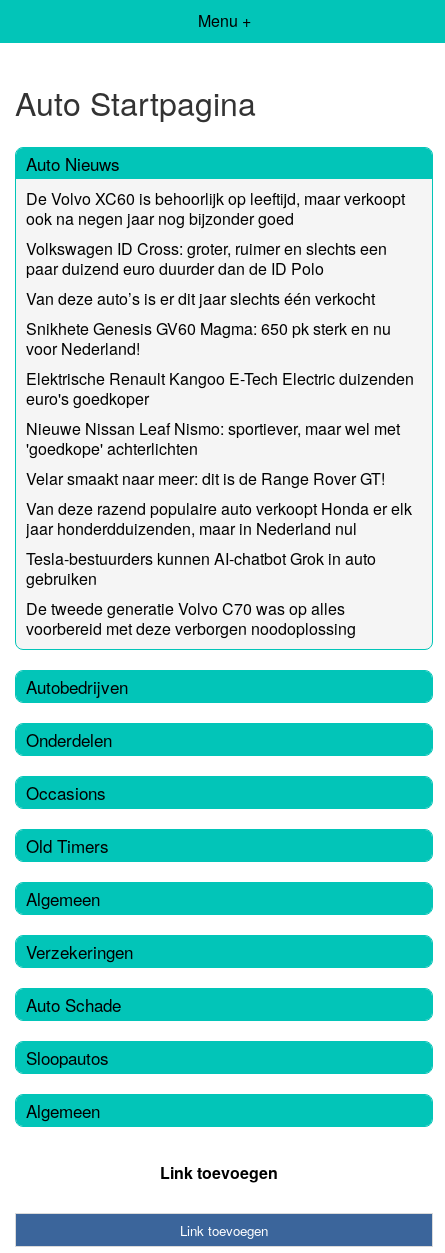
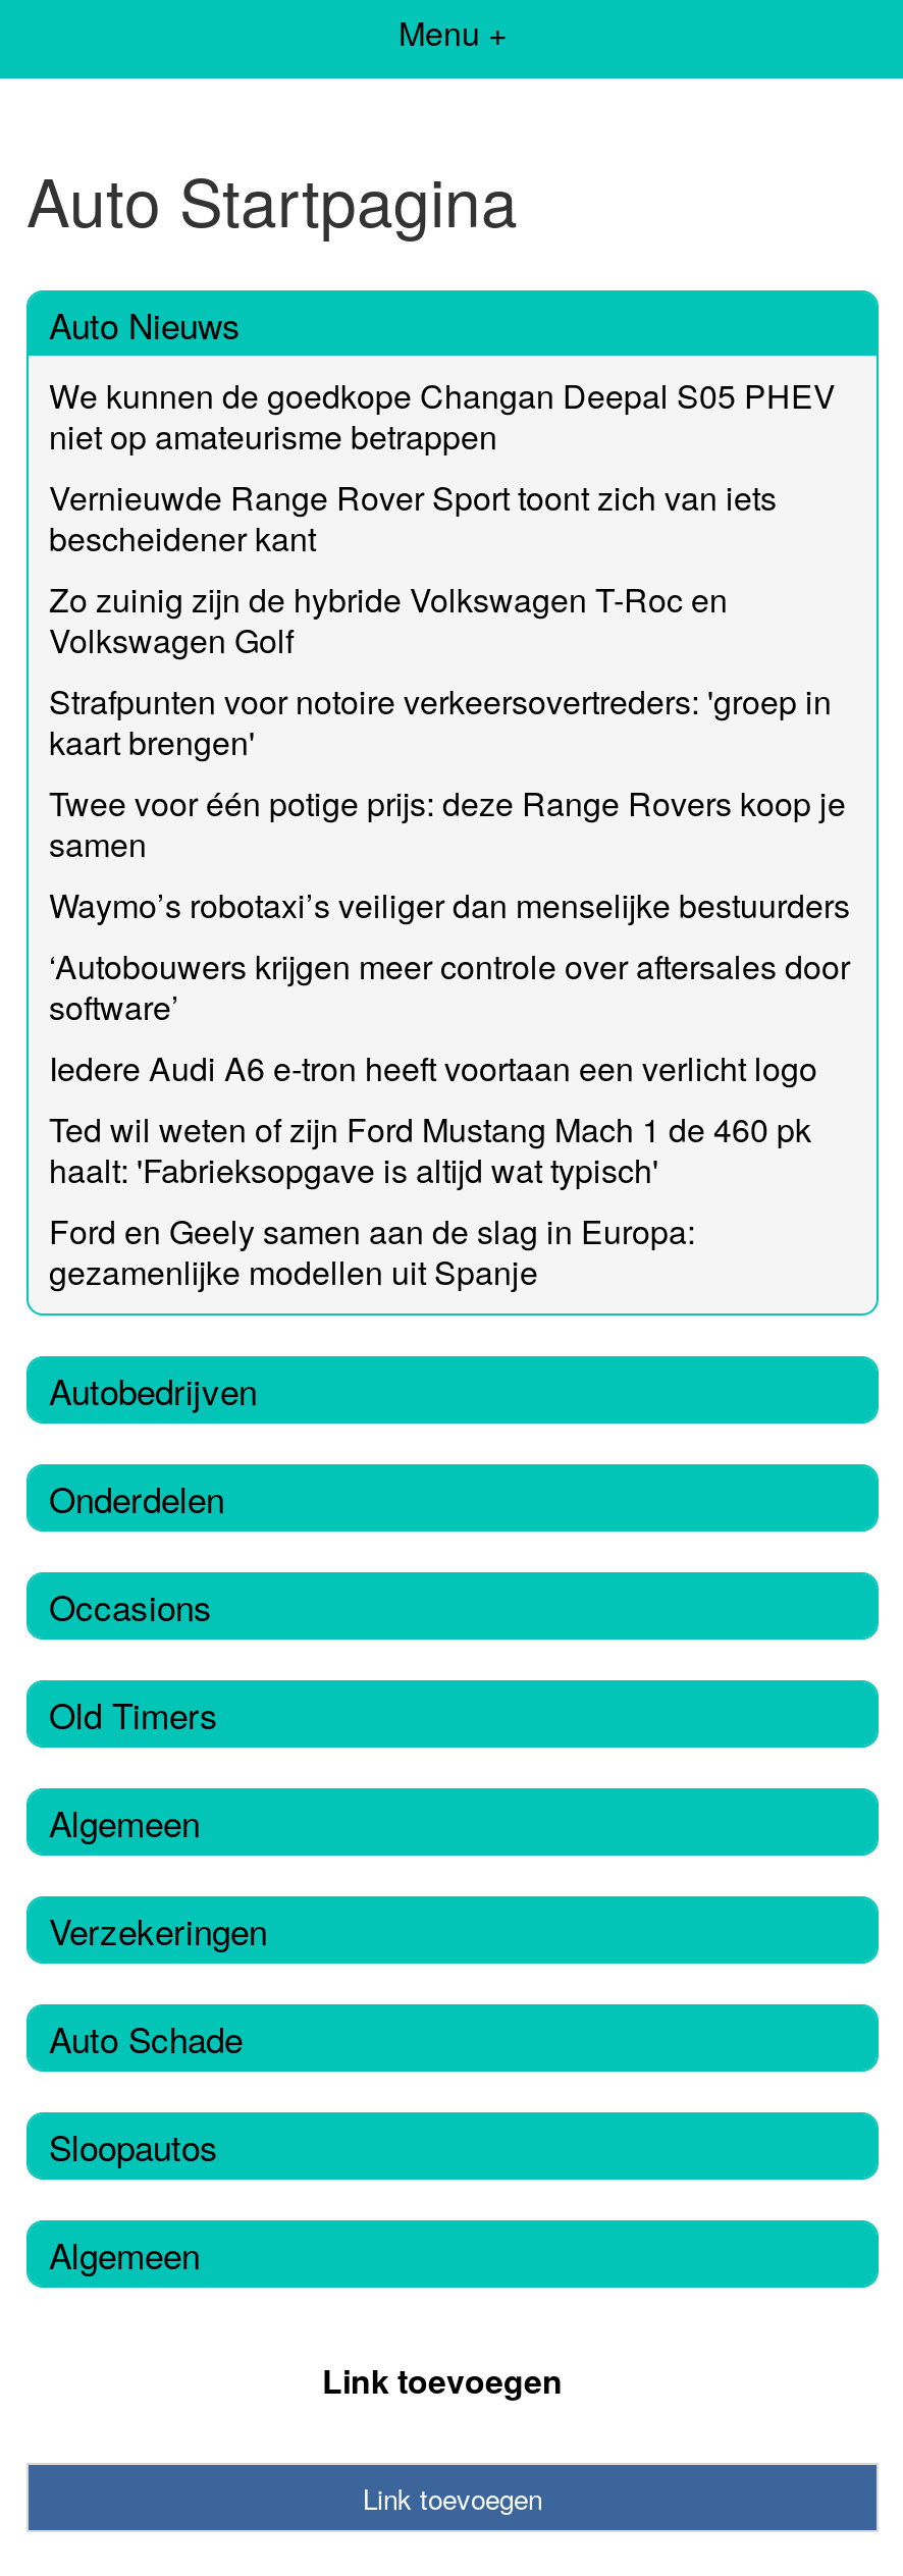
- De Volvo XC60 is behoorlijk op leeftijd, maar verkoopt
- ook na negen jaar nog bijzonder goed
- Volkswagen ID Cross: groter, ruimer en slechts een
- paar duizend euro duurder dan de ID Polo
- Van deze auto’s is er dit jaar slechts één verkocht
- Snikhete Genesis GV60 Magma: 650 pk sterk en nu
- voor Nederland!
- Elektrische Renault Kangoo E-Tech Electric duizenden
- euro's goedkoper
- Nieuwe Nissan Leaf Nismo: sportiever, maar wel met
- 'goedkope' achterlichten
- Velar smaakt naar meer: dit is de Range Rover GT!
- Van deze razend populaire auto verkoopt Honda er elk
- jaar honderdduizenden, maar in Nederland nul
- Tesla-bestuurders kunnen AI-chatbot Grok in auto
- gebruiken
- De tweede generatie Volvo C70 was op alles
- voorbereid met deze verborgen noodoplossing
+ We kunnen de goedkope Changan Deepal S05 PHEV
+ niet op amateurisme betrappen
+ Vernieuwde Range Rover Sport toont zich van iets
+ bescheidener kant
+ Zo zuinig zijn de hybride Volkswagen T-Roc en
+ Volkswagen Golf
+ Strafpunten voor notoire verkeersovertreders: 'groep in
+ kaart brengen'
+ Twee voor één potige prijs: deze Range Rovers koop je
+ samen
+ Waymo’s robotaxi’s veiliger dan menselijke bestuurders
+ ‘Autobouwers krijgen meer controle over aftersales door
+ software’
+ Iedere Audi A6 e-tron heeft voortaan een verlicht logo
+ Ted wil weten of zijn Ford Mustang Mach 1 de 460 pk
+ haalt: 'Fabrieksopgave is altijd wat typisch'
+ Ford en Geely samen aan de slag in Europa:
+ gezamenlijke modellen uit Spanje
